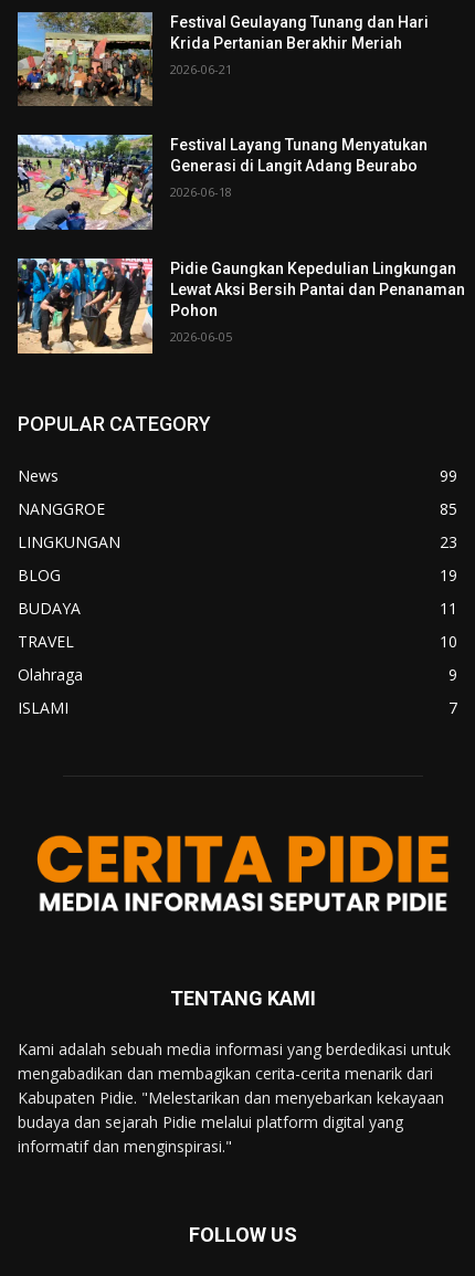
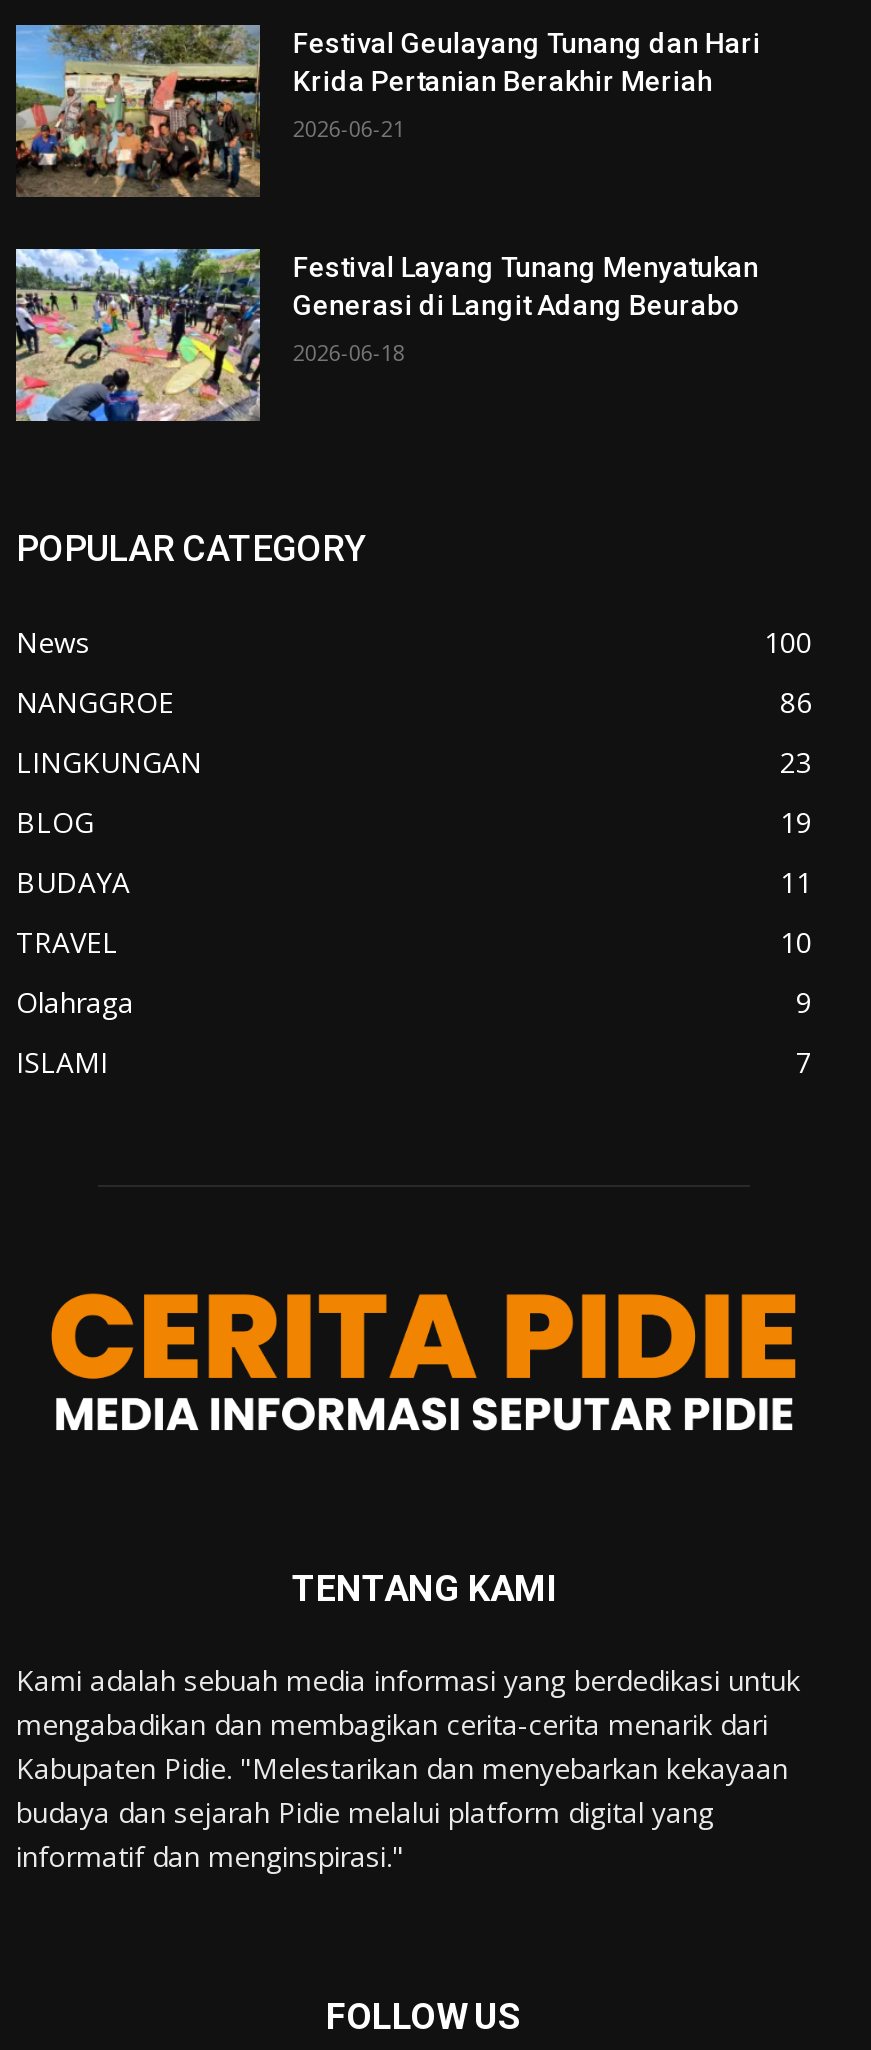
- [image]
- Pidie Gaungkan Kepedulian Lingkungan
- Lewat Aksi Bersih Pantai dan Penanaman
- Pohon
- 2026-06-05

- 99
+ 100

- 85
+ 86
